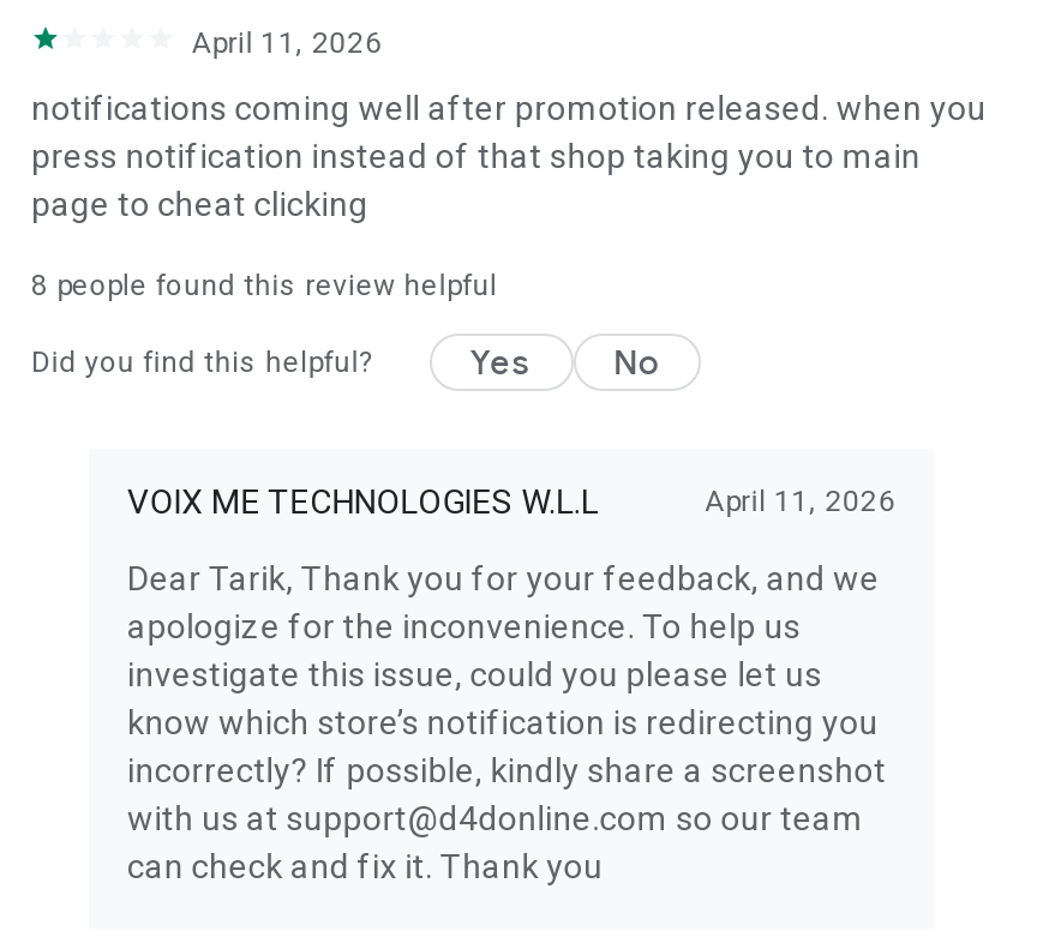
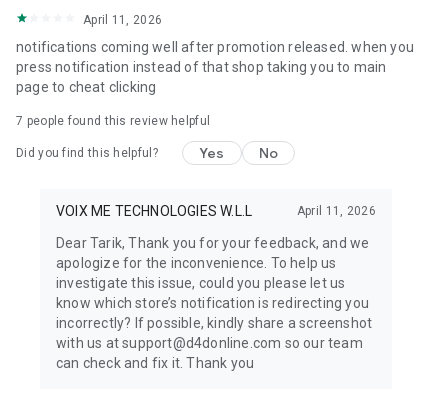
- 8 people found this review helpful
+ 7 people found this review helpful
